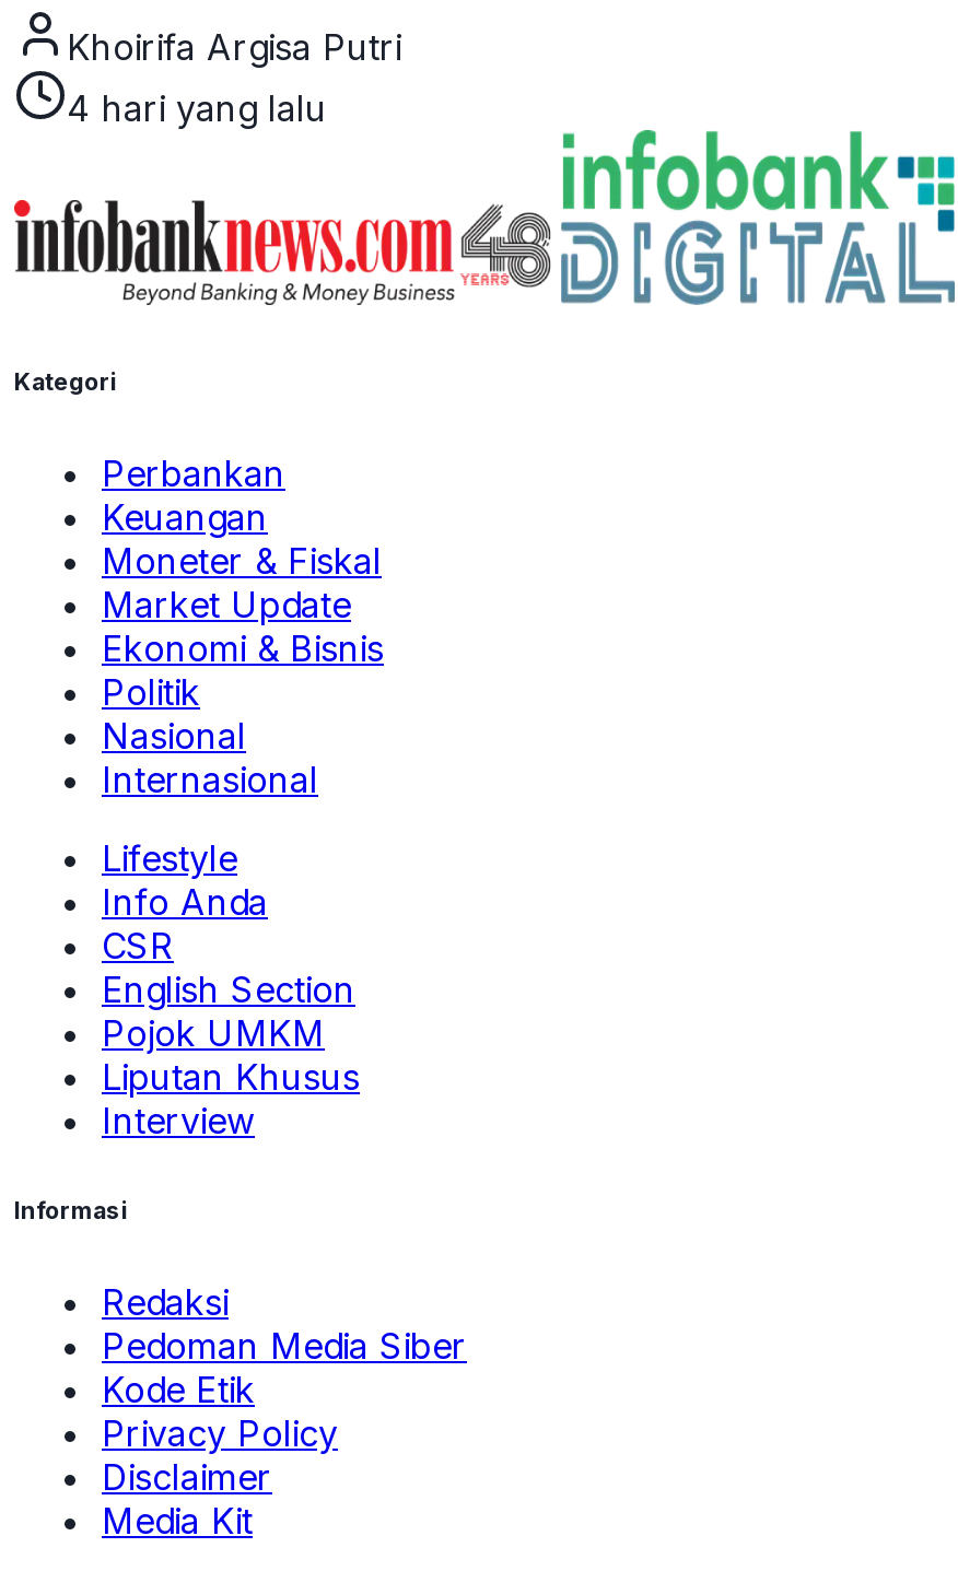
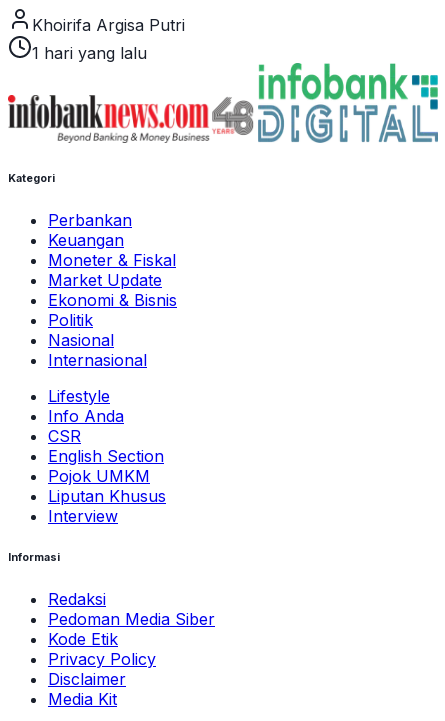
- 4 hari yang lalu
+ 1 hari yang lalu
